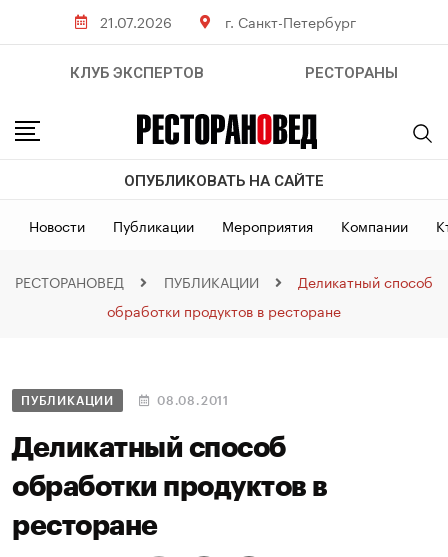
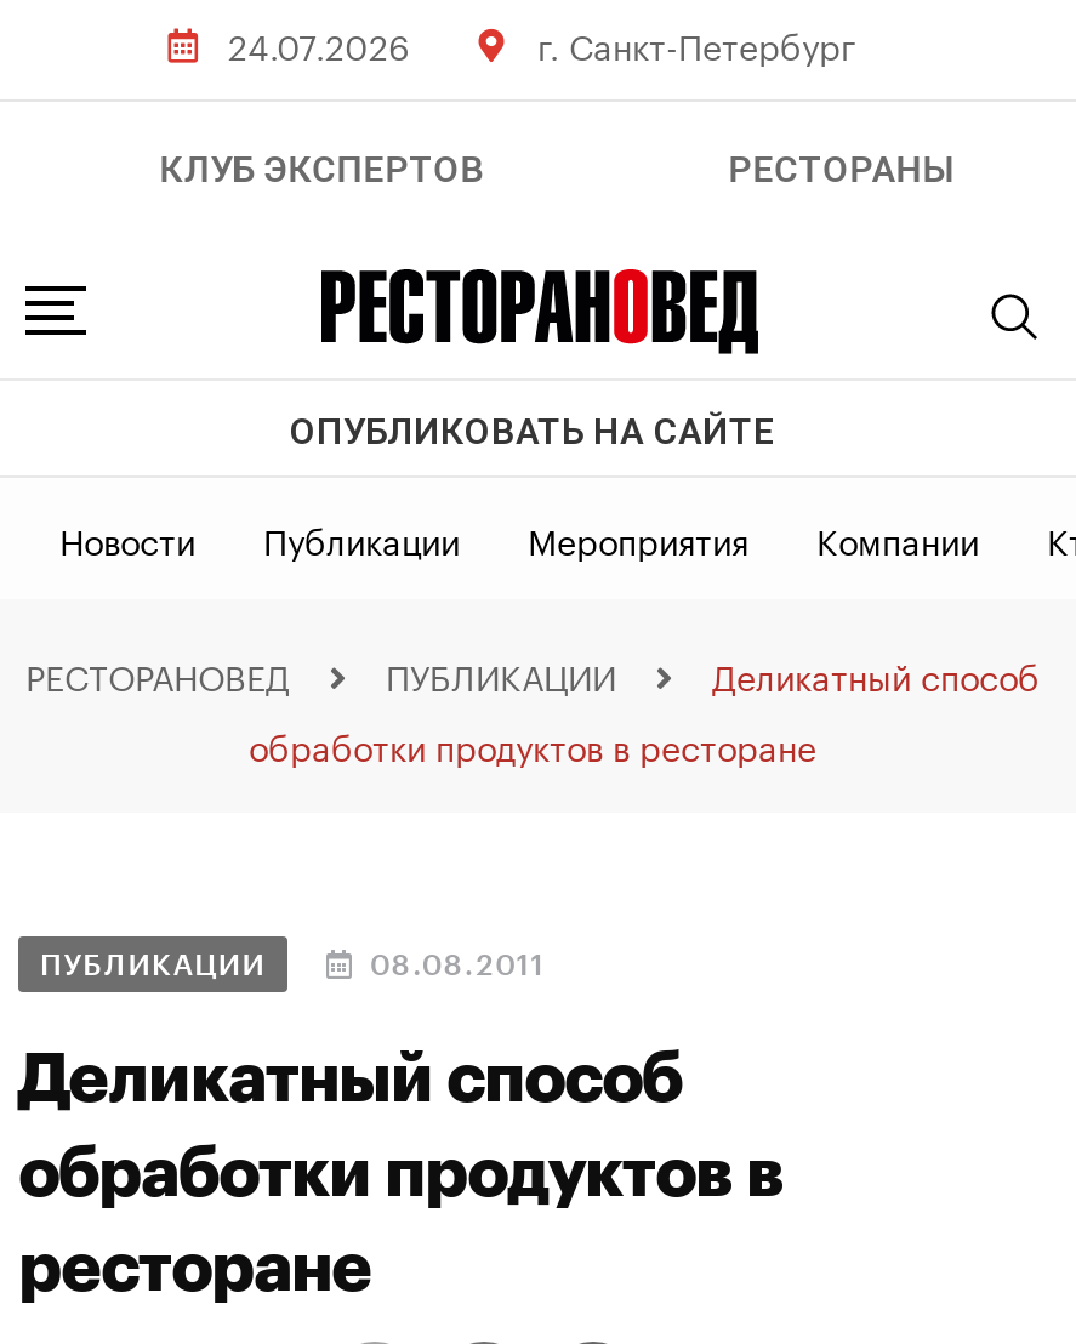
- 21.07.2026
+ 24.07.2026
